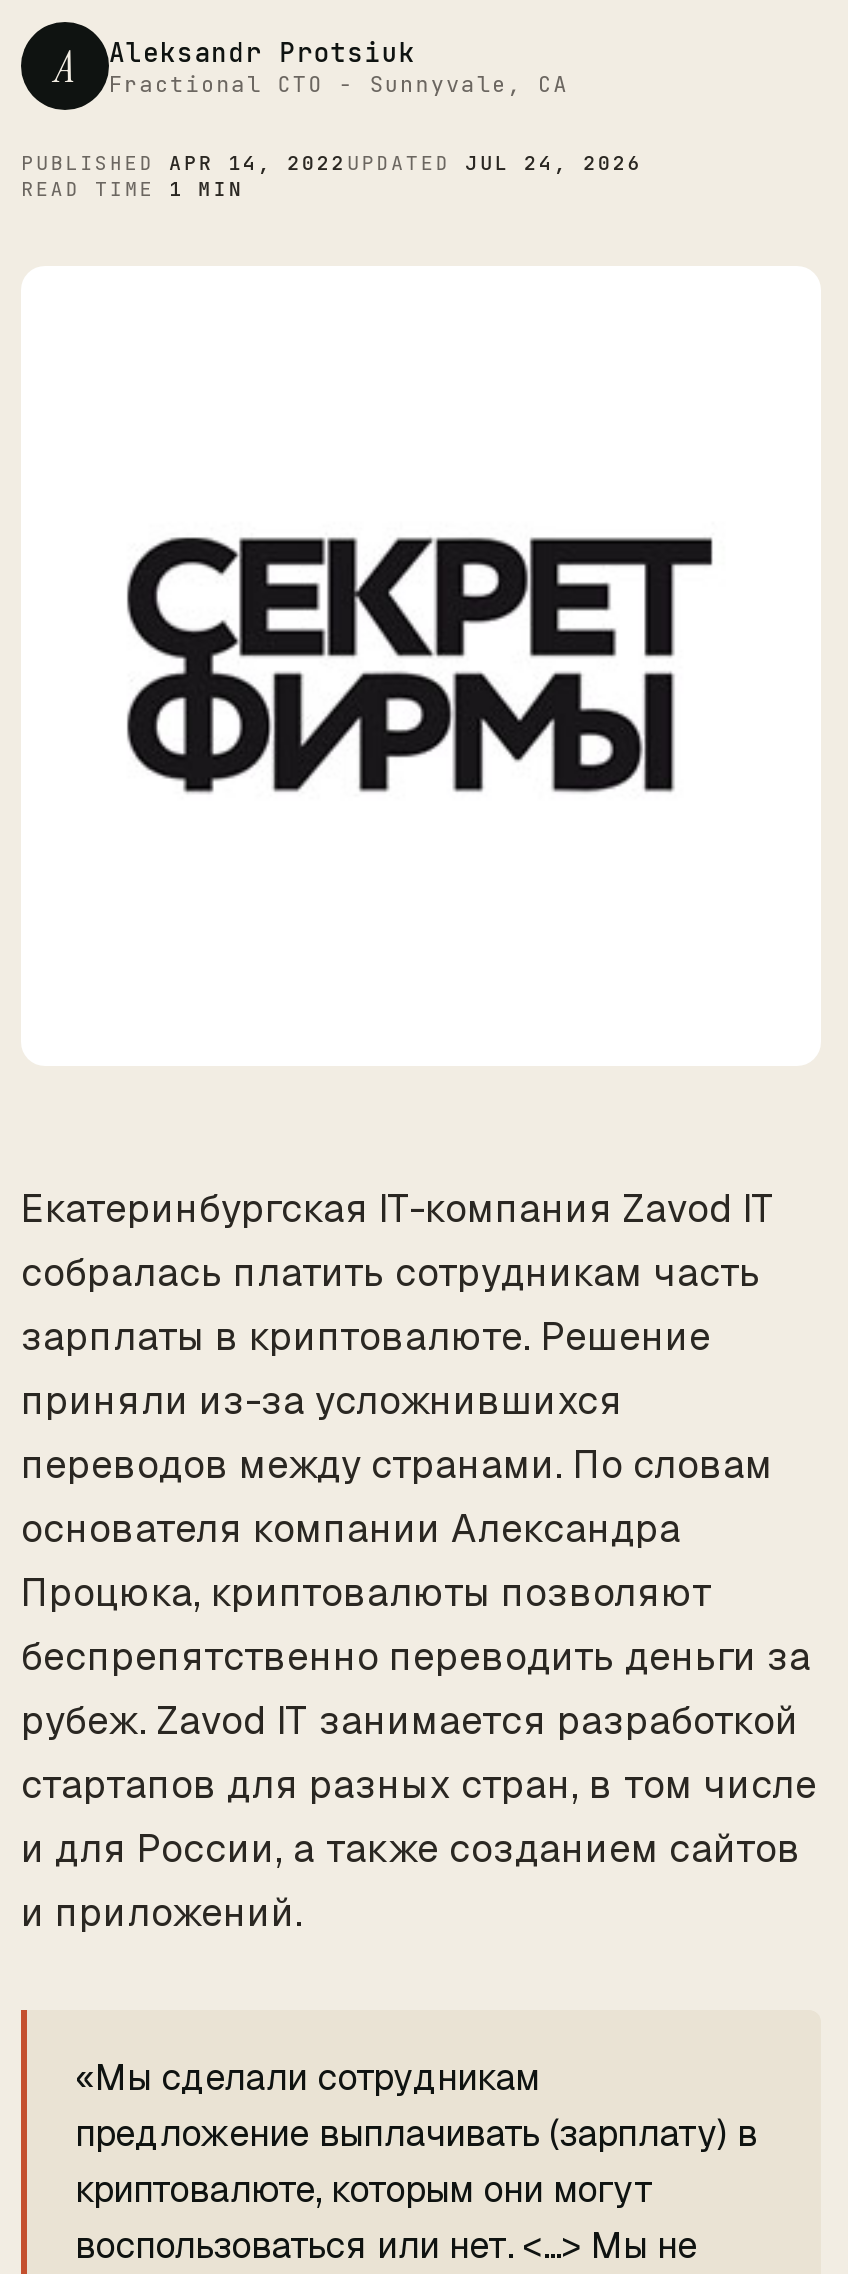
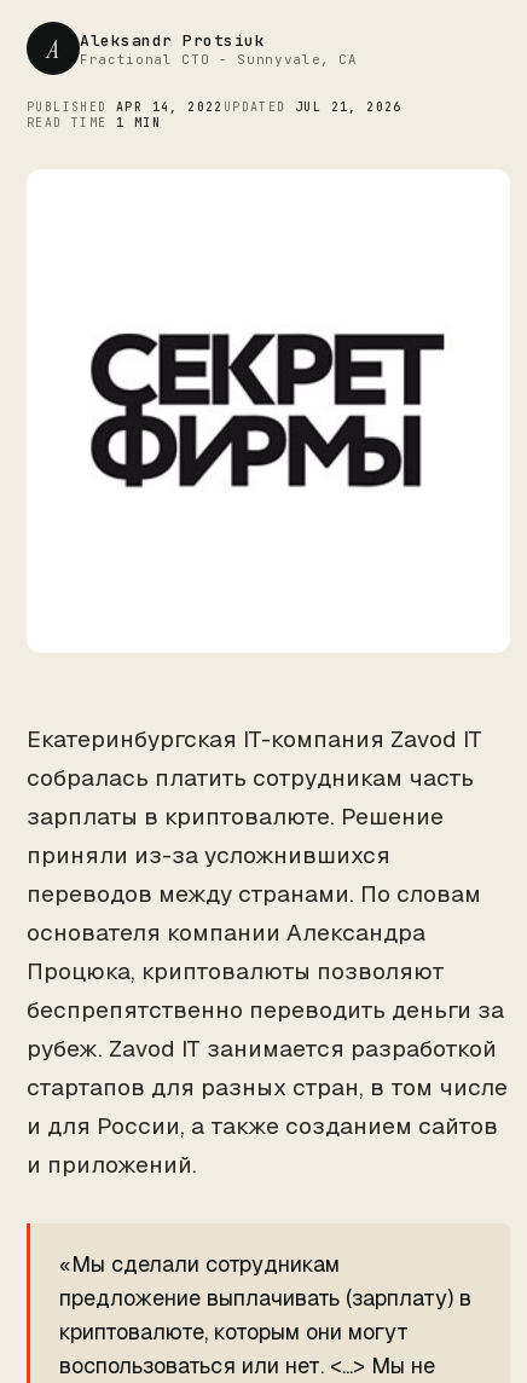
- PUBLISHED APR 14, 2022 UPDATED JUL 24, 2026
+ PUBLISHED APR 14, 2022 UPDATED JUL 21, 2026
